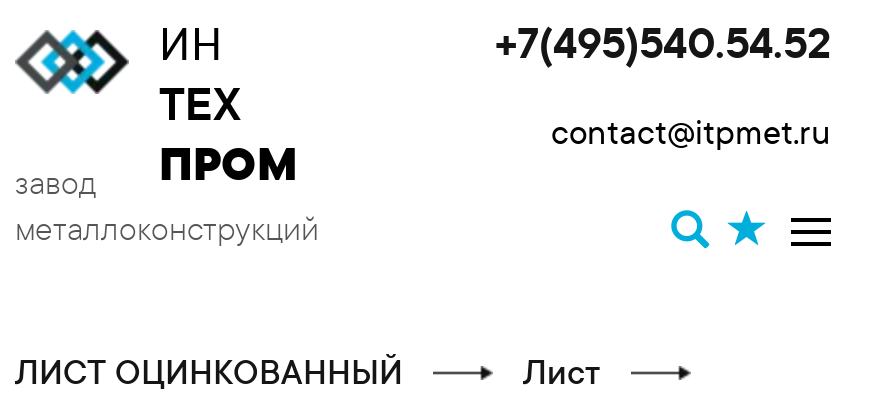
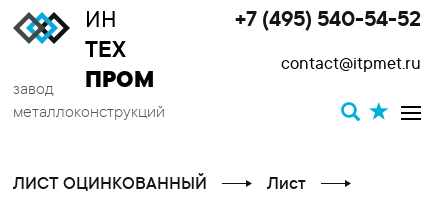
- +7(495)540.54.52
+ +7 (495) 540-54-52
